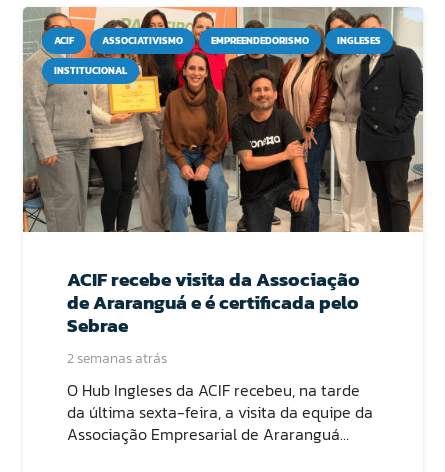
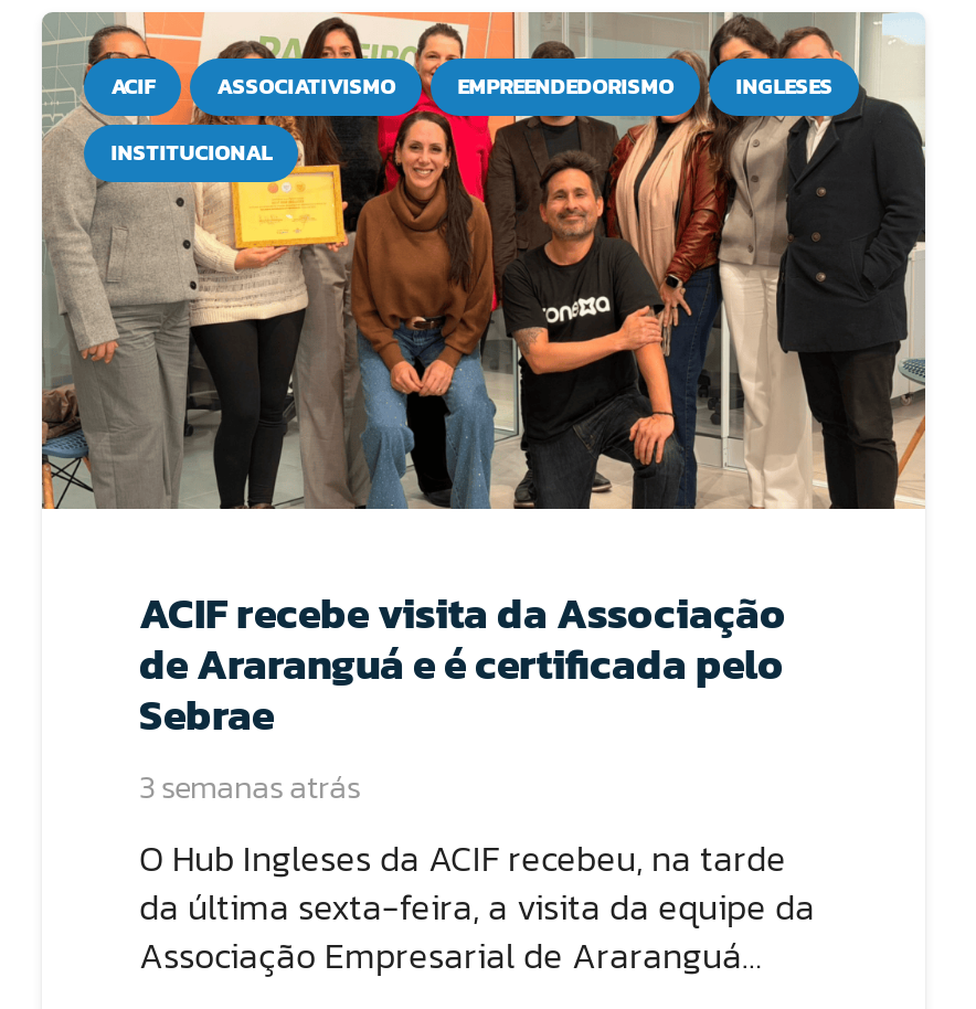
- 2 semanas atrás
+ 3 semanas atrás
